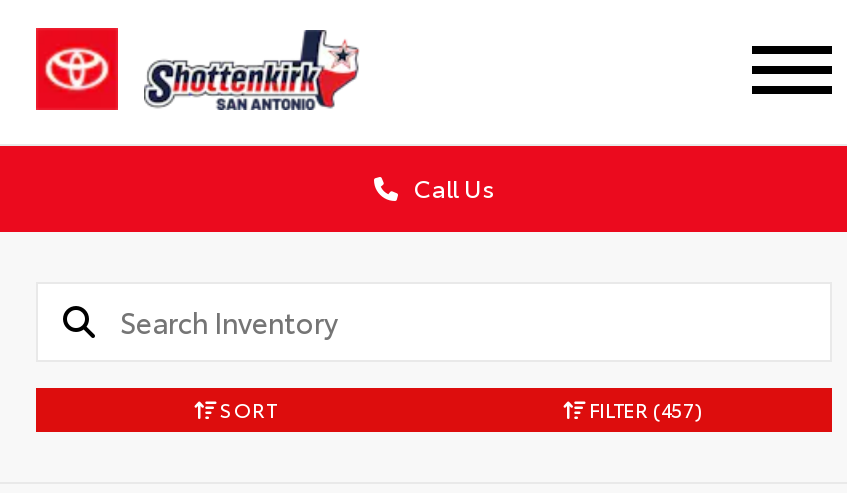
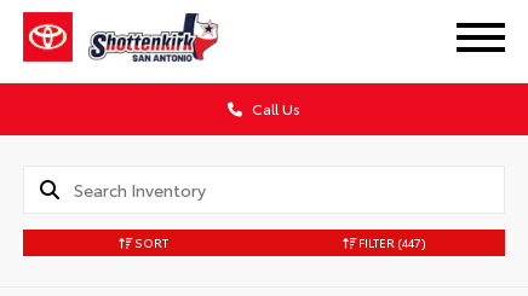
- FILTER (457)
+ FILTER (447)
